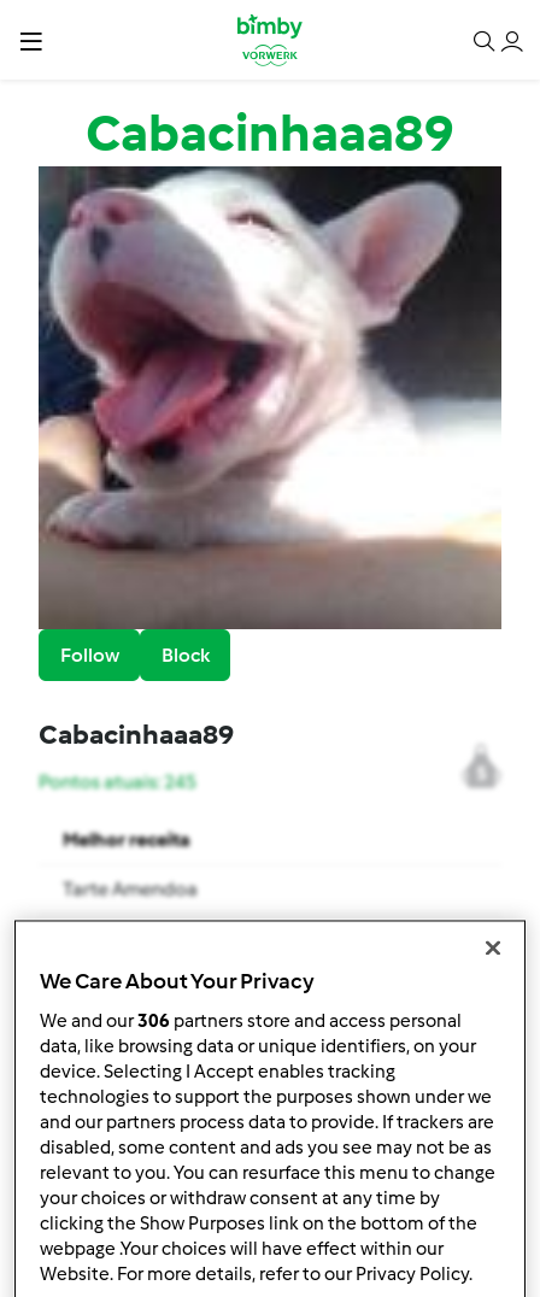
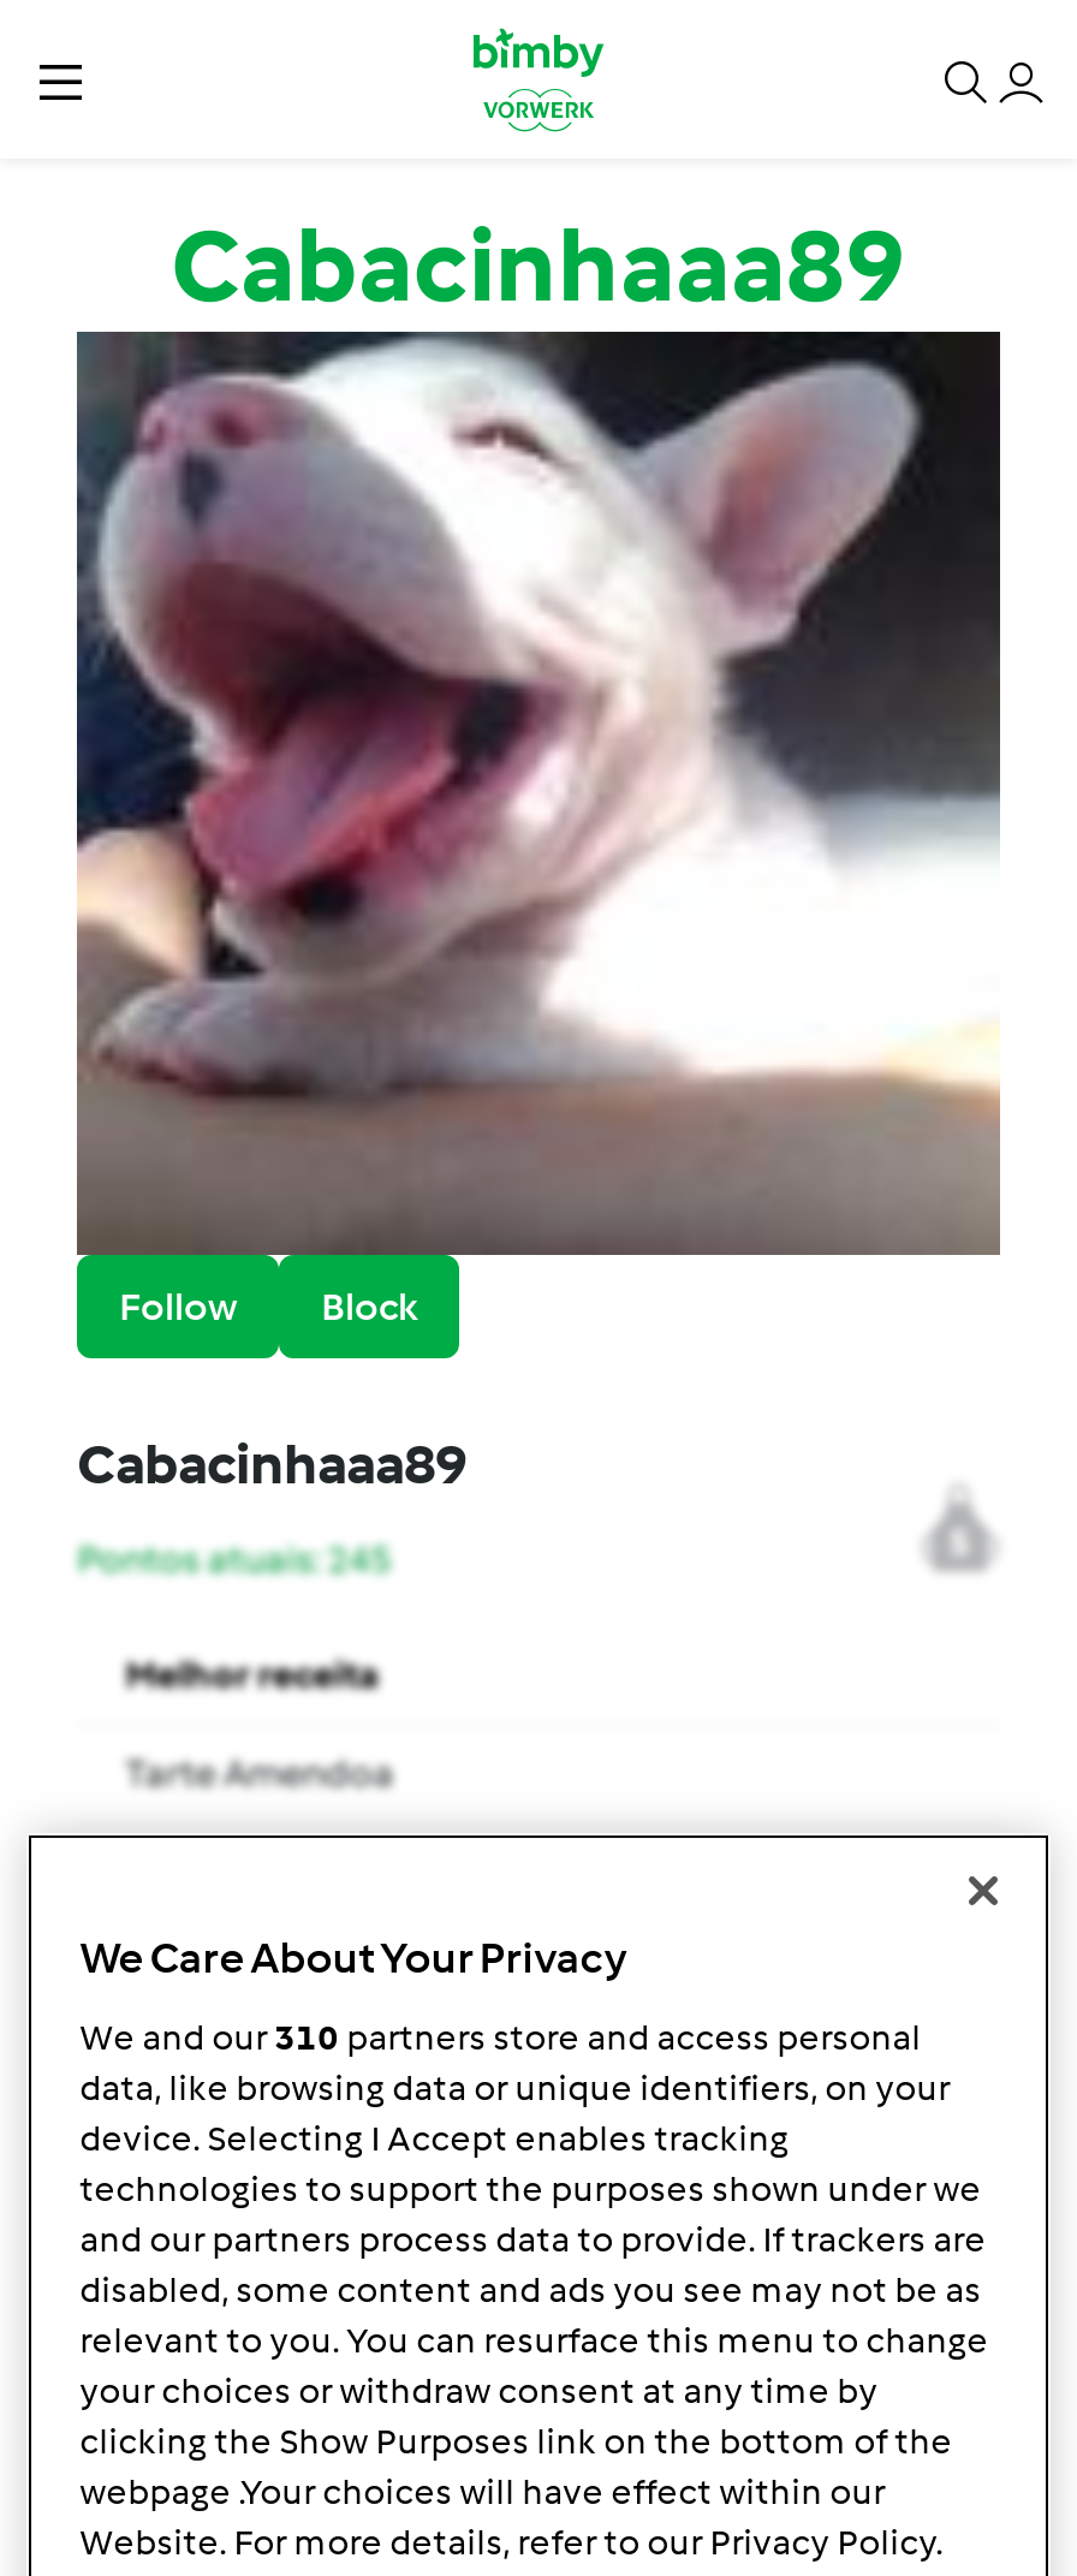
- We and our306 partners store and access personal
+ We and our310 partners store and access personal
